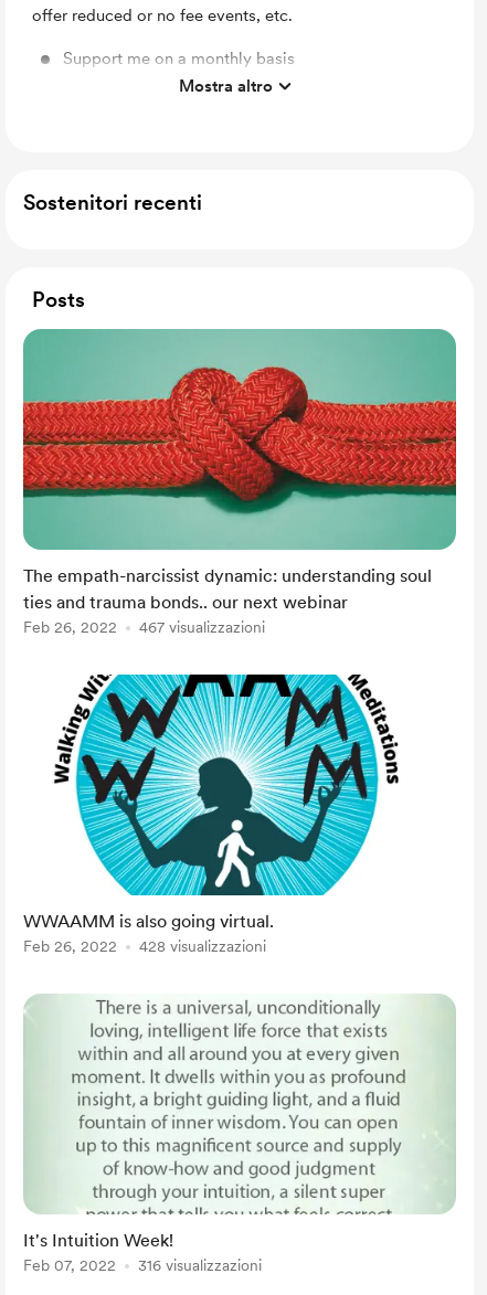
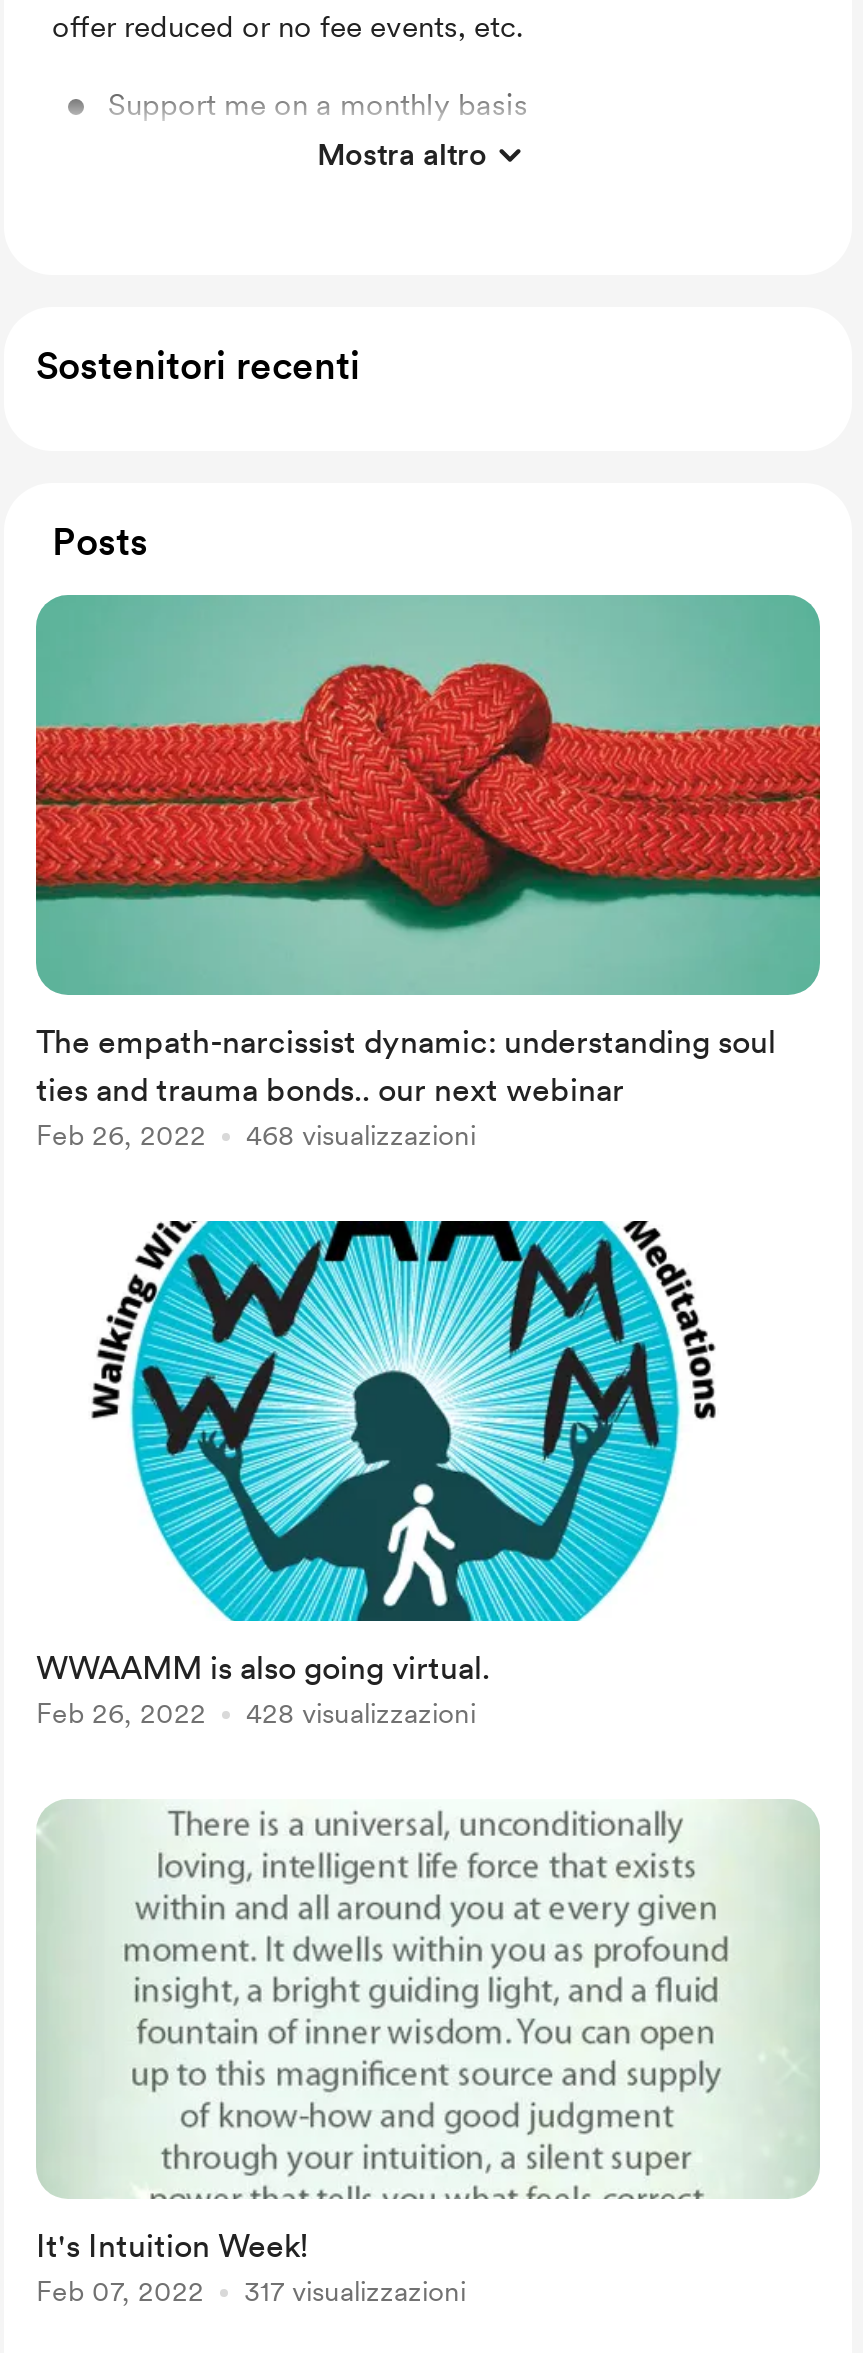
- 467 visualizzazioni
+ 468 visualizzazioni

- 316 visualizzazioni
+ 317 visualizzazioni
